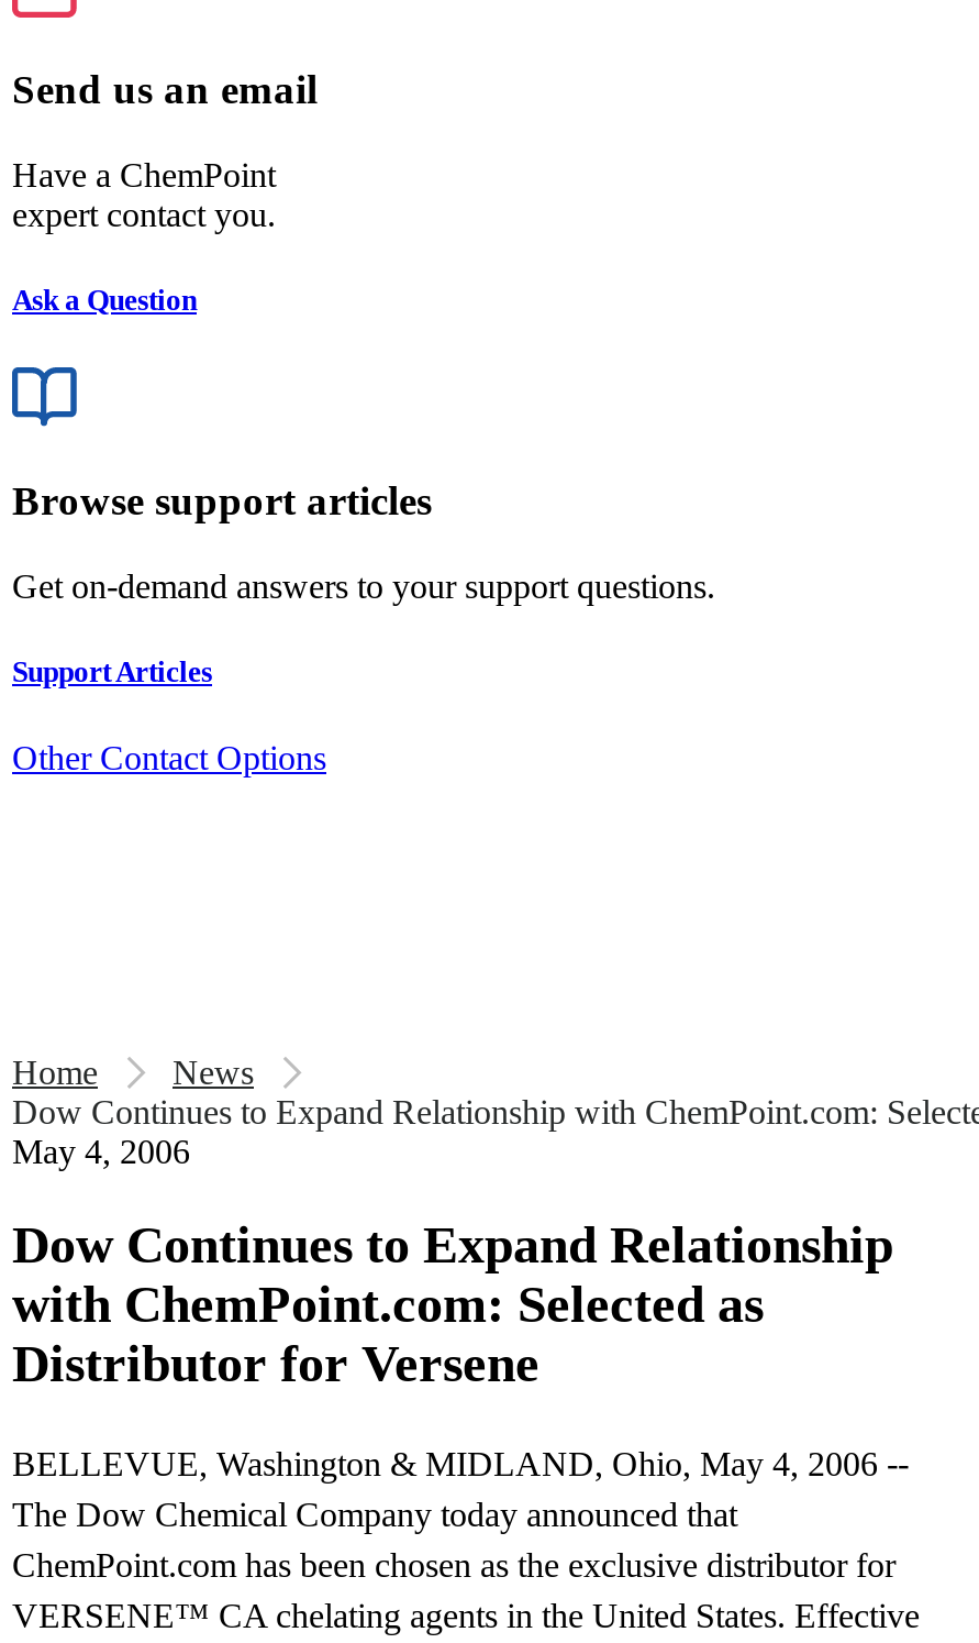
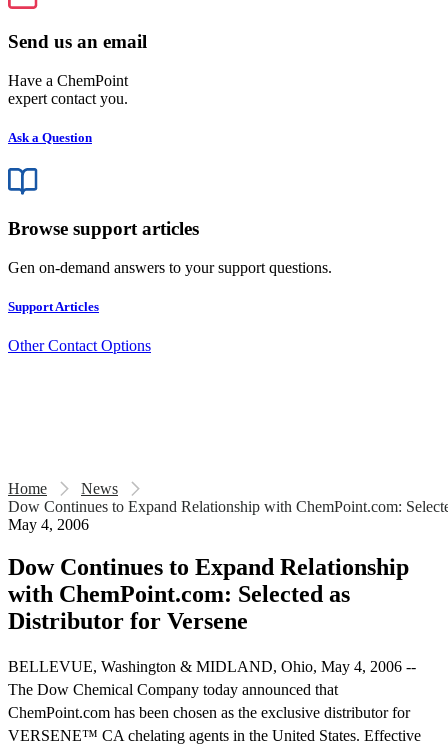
- Get on-demand answers to your support questions.
+ Gen on-demand answers to your support questions.
